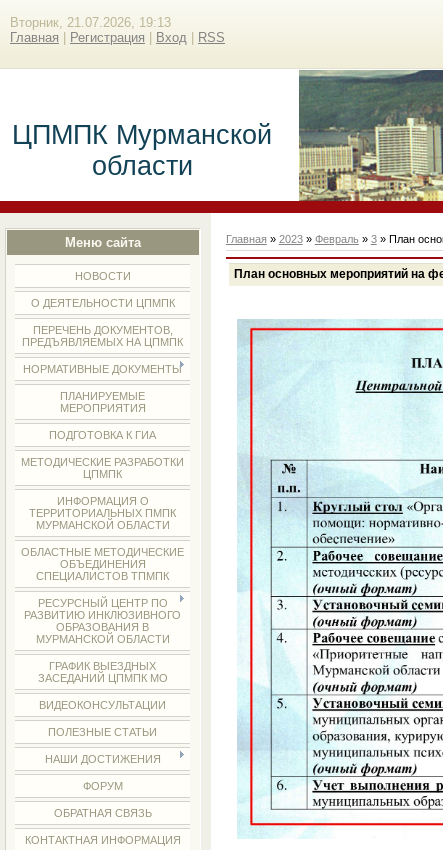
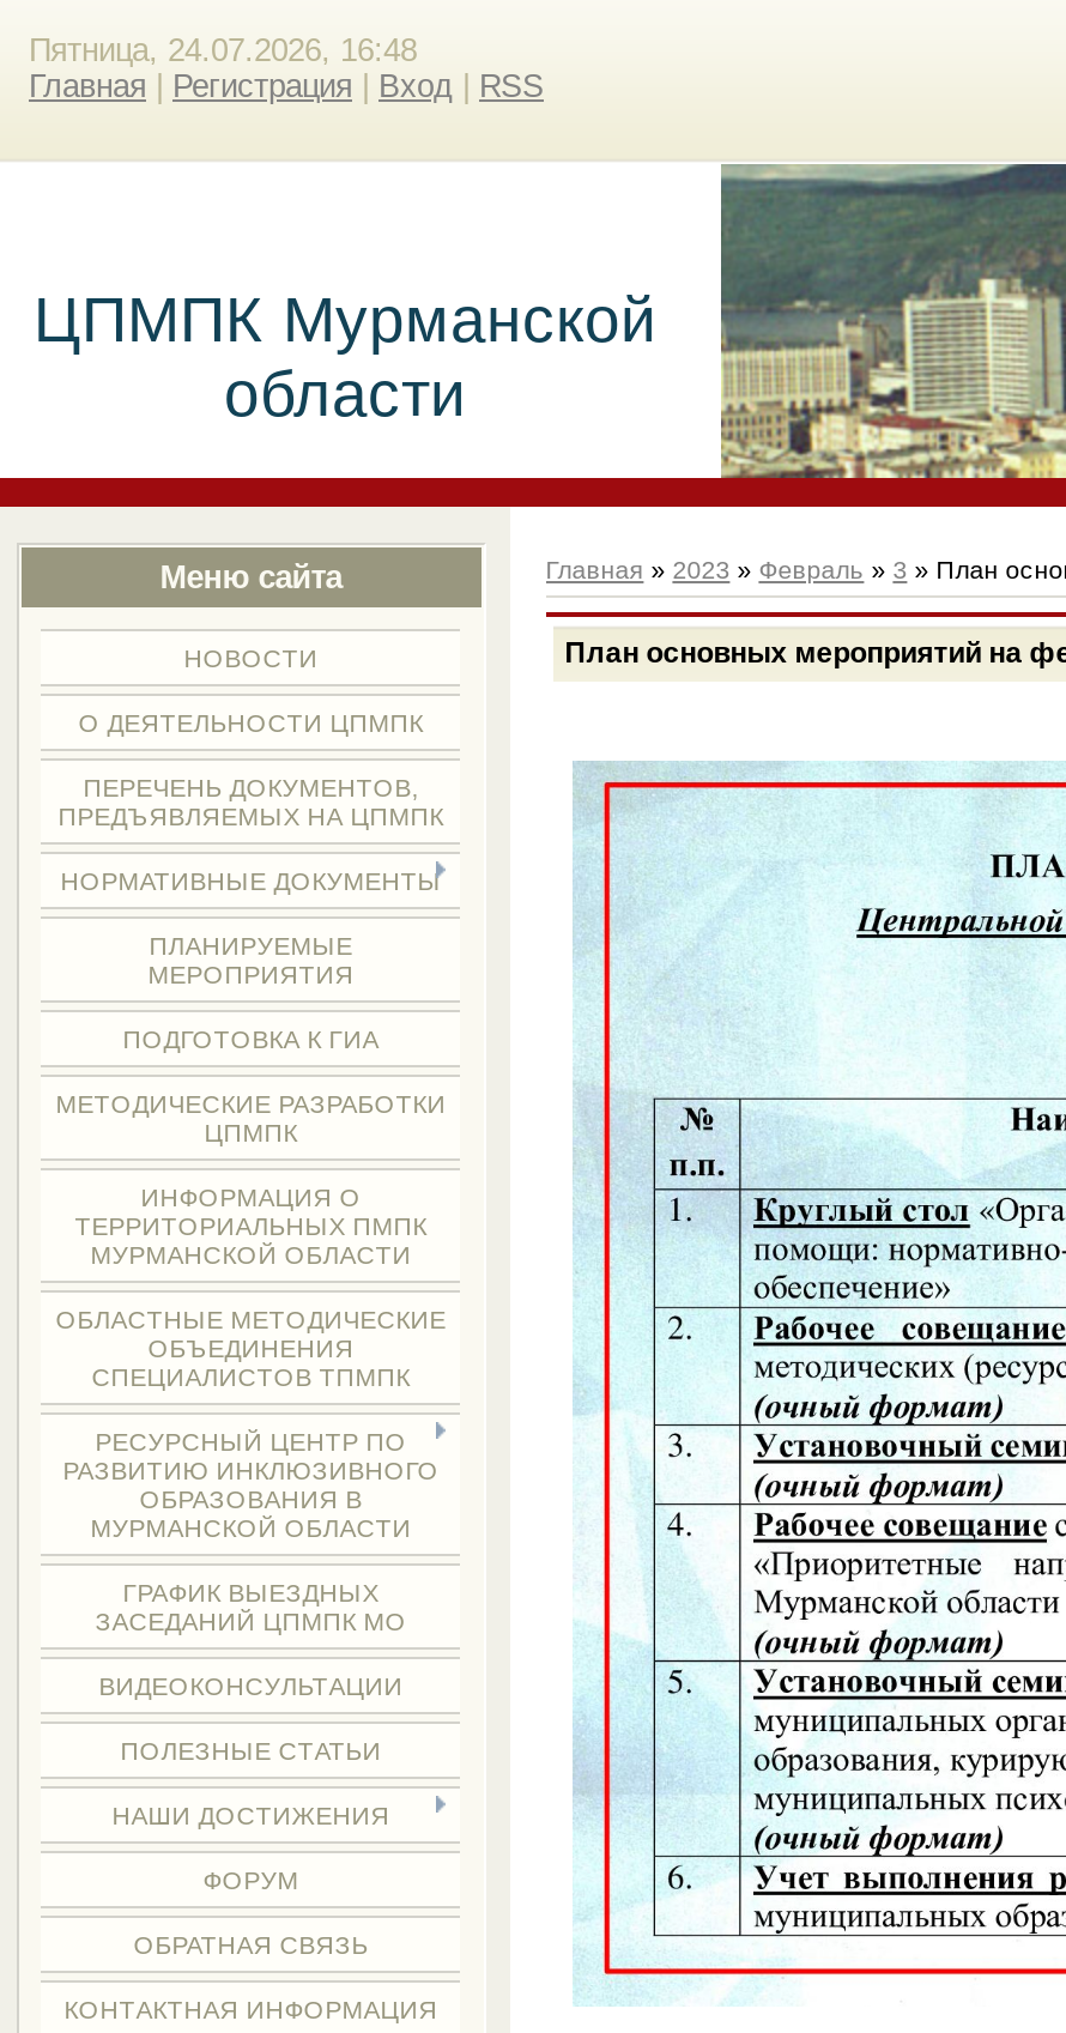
- Вторник, 21.07.2026, 19:13
+ Пятница, 24.07.2026, 16:48
